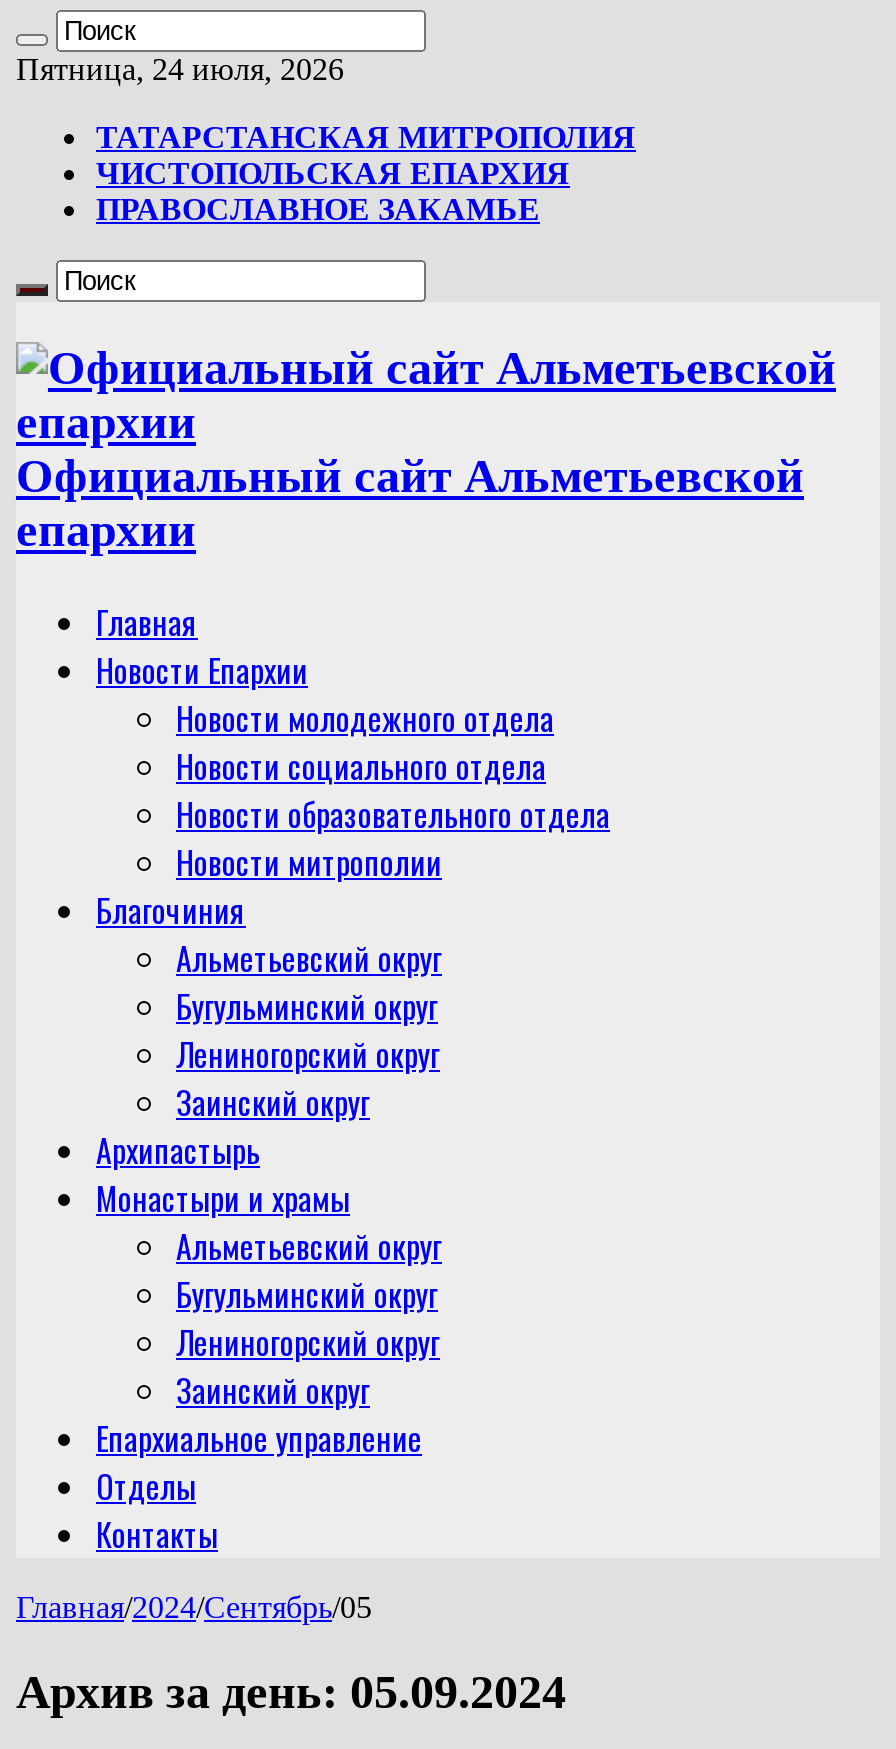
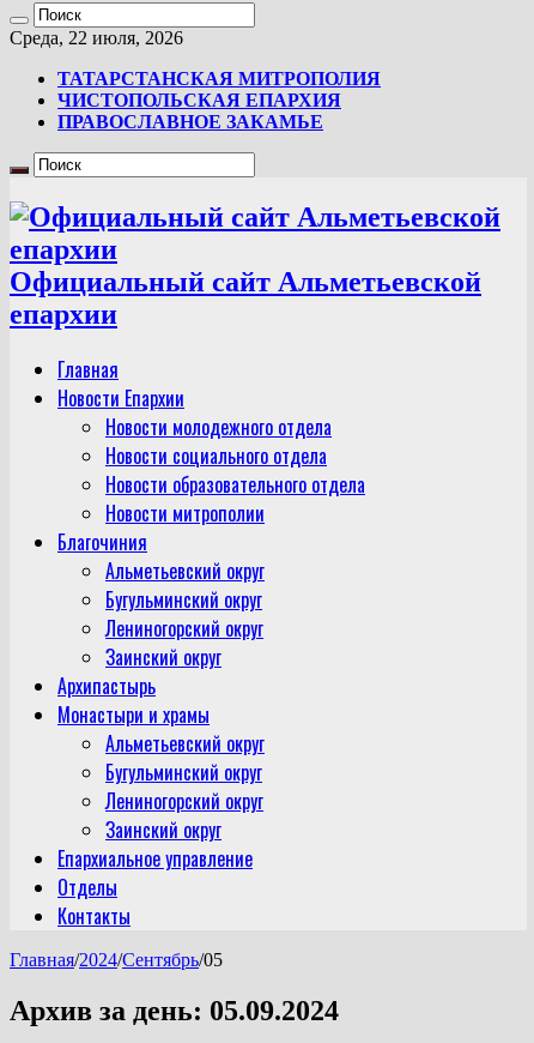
- Пятница, 24 июля, 2026
+ Среда, 22 июля, 2026
